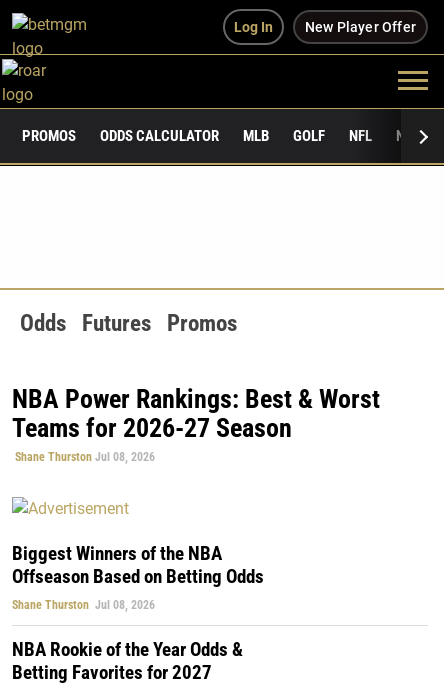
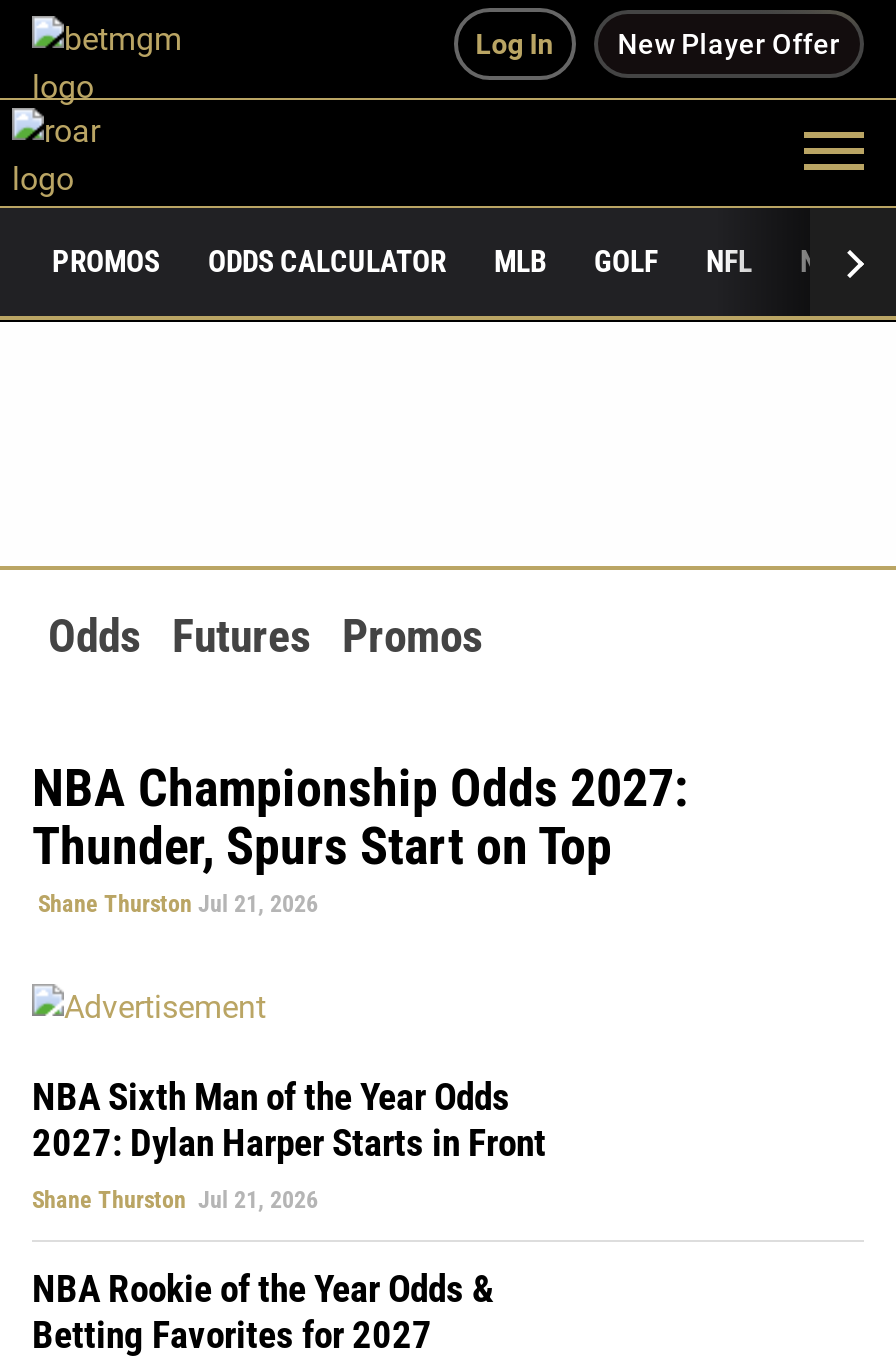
- NBA Power Rankings: Best & Worst
- Teams for 2026-27 Season
- Shane Thurston Jul 08, 2026
+ NBA Championship Odds 2027:
+ Thunder, Spurs Start on Top
+ Shane Thurston Jul 21, 2026

- Biggest Winners of the NBA
- Offseason Based on Betting Odds
- Shane Thurston Jul 08, 2026
+ NBA Sixth Man of the Year Odds
+ 2027: Dylan Harper Starts in Front
+ Shane Thurston Jul 21, 2026
